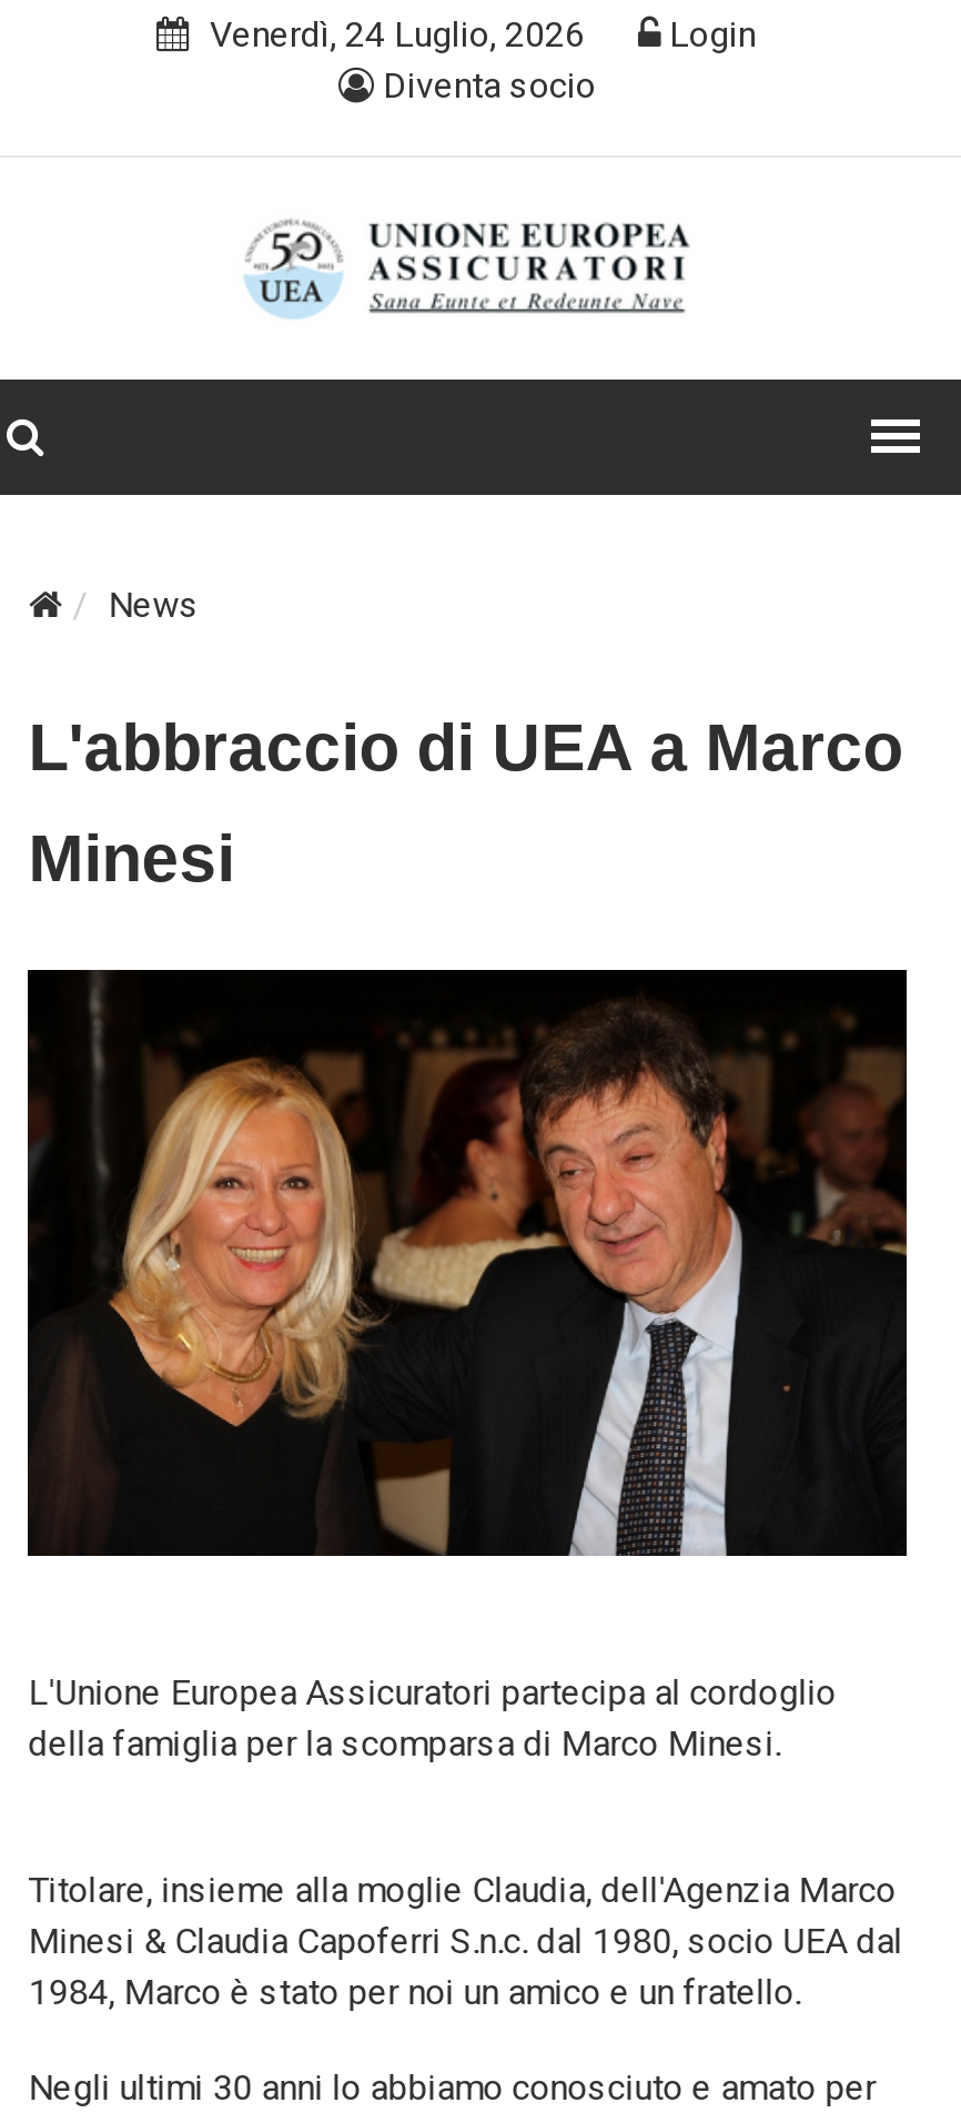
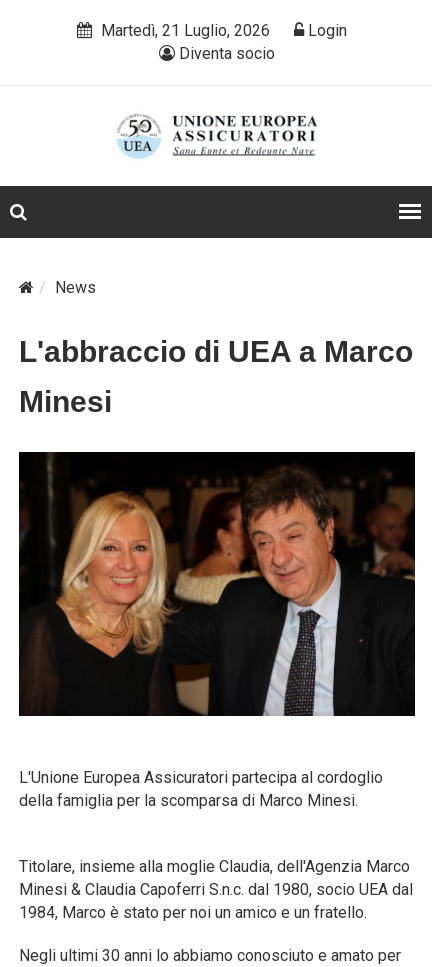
- Venerdì, 24 Luglio, 2026
+ Martedì, 21 Luglio, 2026
